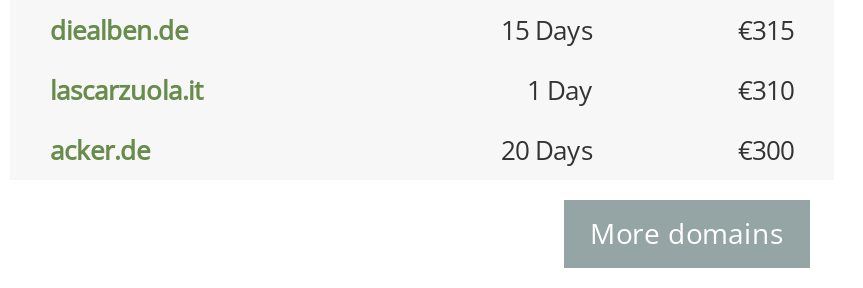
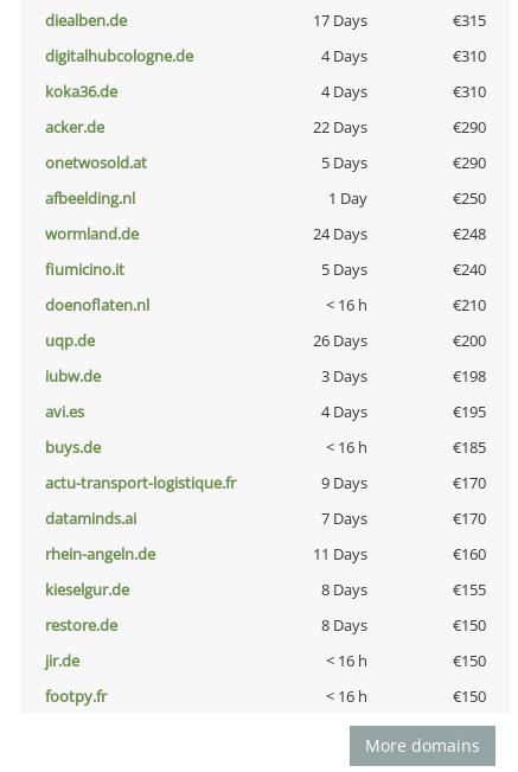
- 15 Days
+ 17 Days

- lascarzuola.it
- 1 Day
+ digitalhubcologne.de
+ 4 Days
+ €310
+ koka36.de
+ 4 Days

- 20 Days
- €300
+ 22 Days
+ €290
+ onetwosold.at
+ 5 Days
+ €290
+ afbeelding.nl
+ 1 Day
+ €250
+ wormland.de
+ 24 Days
+ €248
+ fiumicino.it
+ 5 Days
+ €240
+ doenoflaten.nl
+ < 16 h
+ €210
+ uqp.de
+ 26 Days
+ €200
+ iubw.de
+ 3 Days
+ €198
+ avi.es
+ 4 Days
+ €195
+ buys.de
+ < 16 h
+ €185
+ actu-transport-logistique.fr
+ 9 Days
+ €170
+ dataminds.ai
+ 7 Days
+ €170
+ rhein-angeln.de
+ 11 Days
+ €160
+ kieselgur.de
+ 8 Days
+ €155
+ restore.de
+ 8 Days
+ €150
+ jir.de
+ < 16 h
+ €150
+ footpy.fr
+ < 16 h
+ €150
